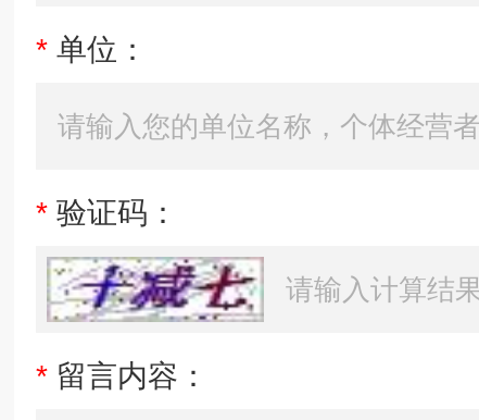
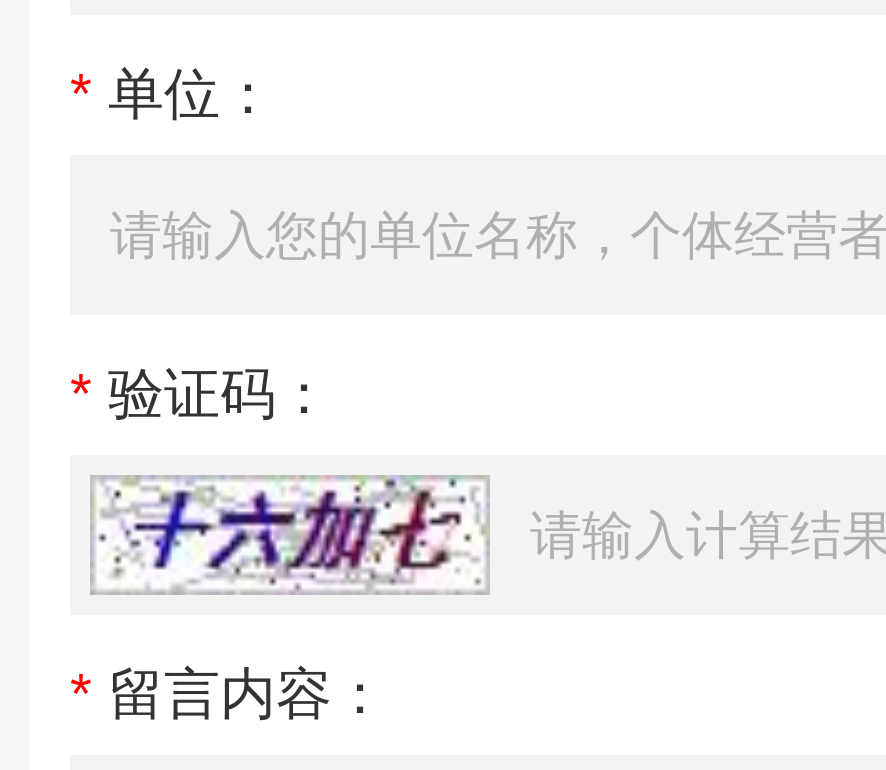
- [image]
+ [image]
